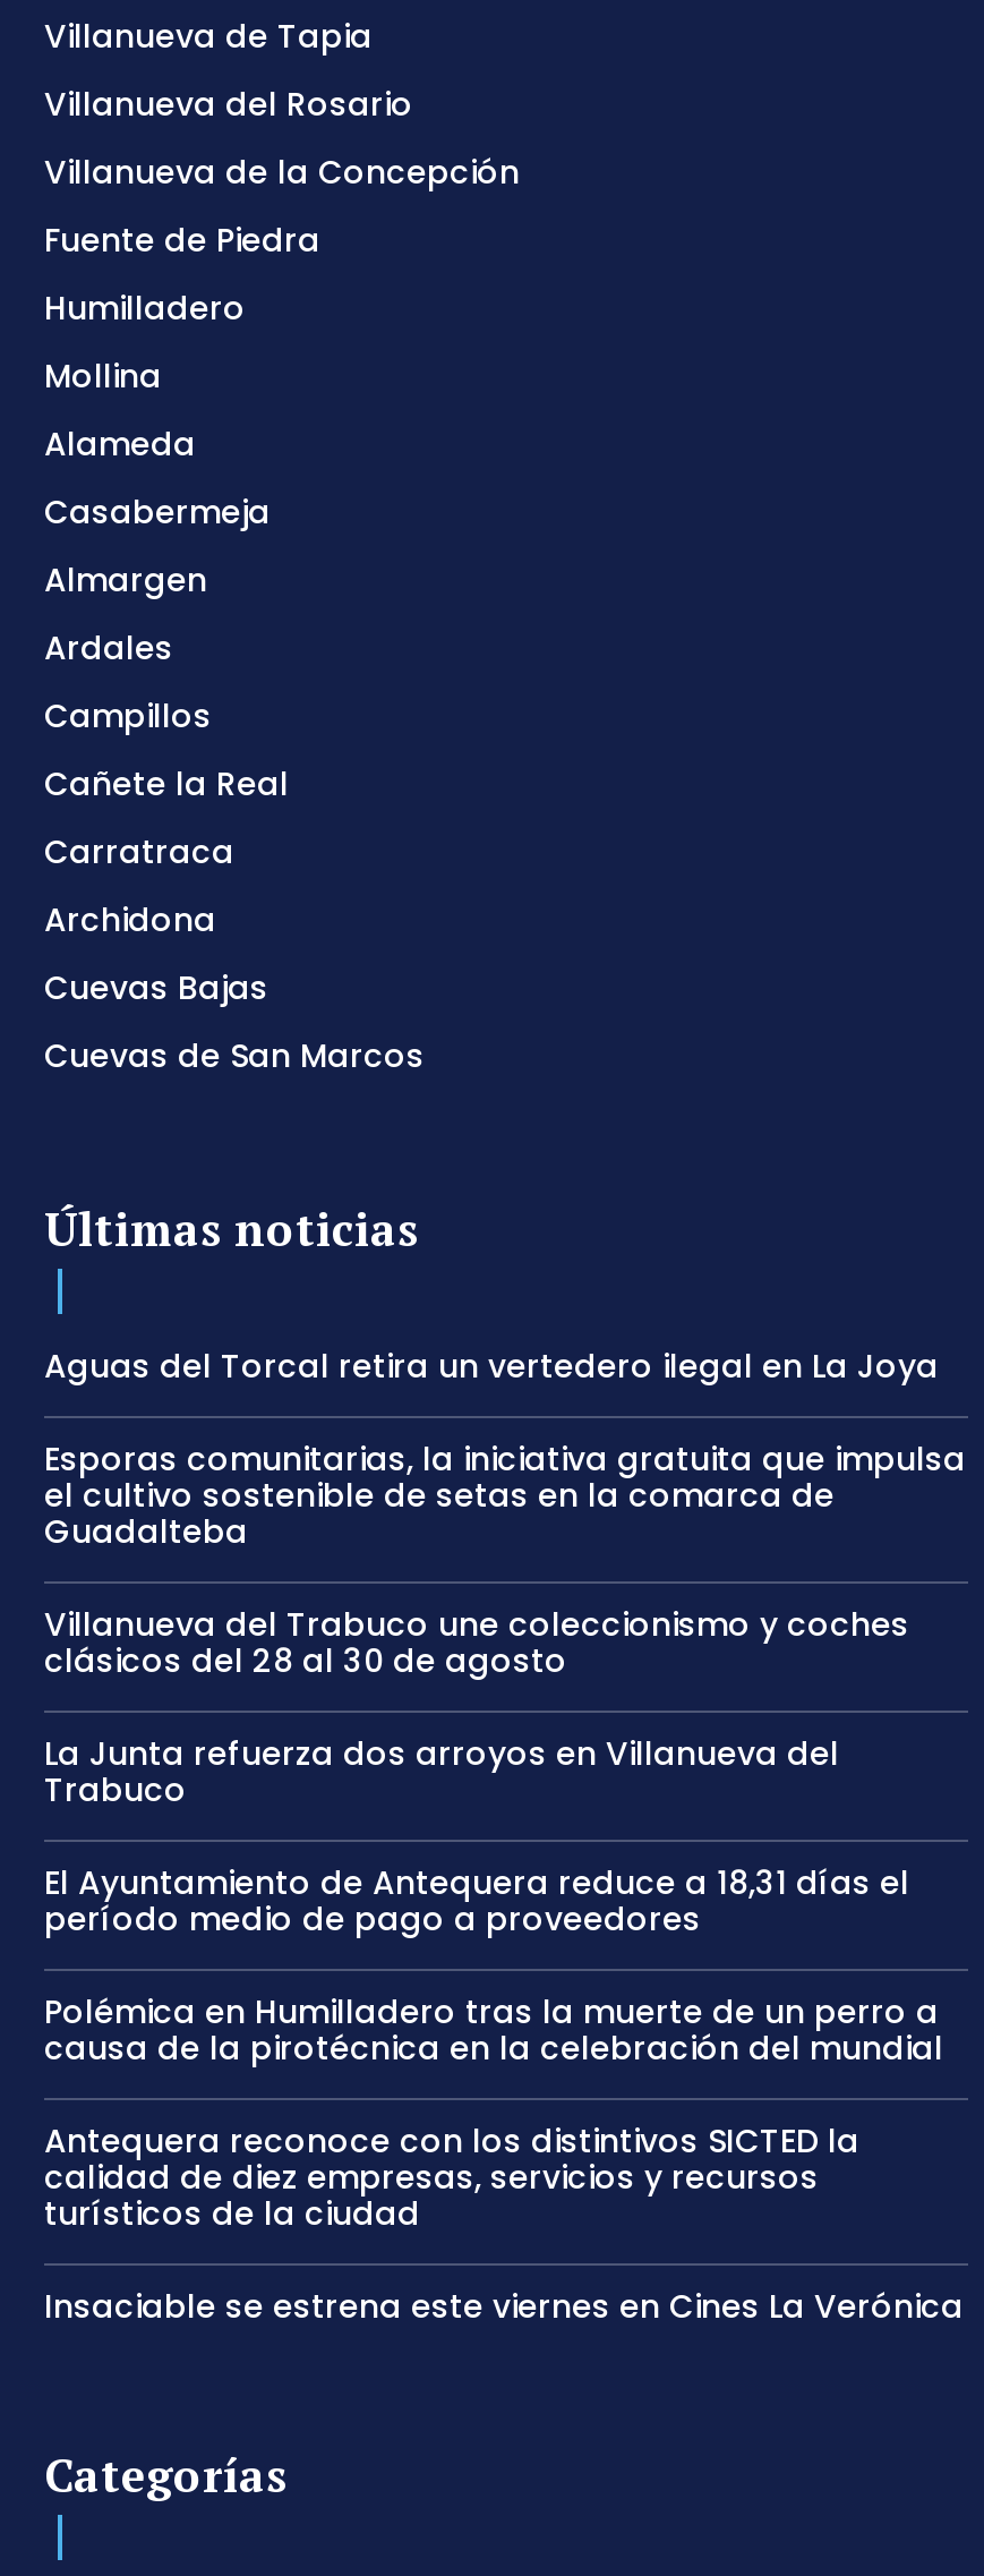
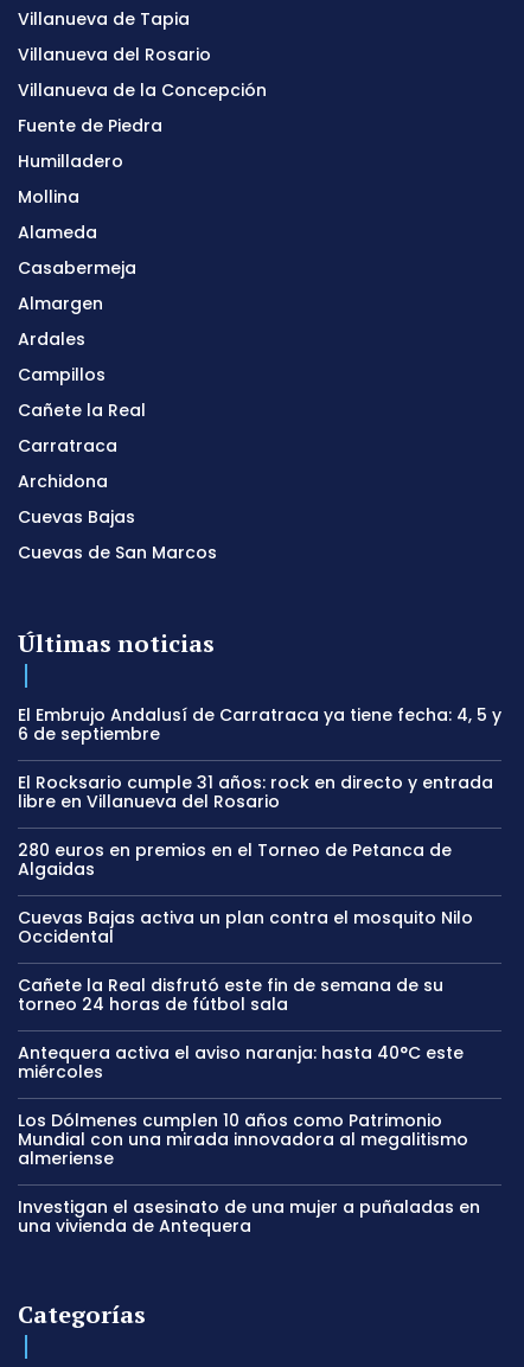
- Aguas del Torcal retira un vertedero ilegal en La Joya
+ El Embrujo Andalusí de Carratraca ya tiene fecha: 4, 5 y
+ 6 de septiembre

- Esporas comunitarias, la iniciativa gratuita que impulsa
- el cultivo sostenible de setas en la comarca de
- Guadalteba
+ El Rocksario cumple 31 años: rock en directo y entrada
+ libre en Villanueva del Rosario

- Villanueva del Trabuco une coleccionismo y coches
- clásicos del 28 al 30 de agosto
+ 280 euros en premios en el Torneo de Petanca de
+ Algaidas

- La Junta refuerza dos arroyos en Villanueva del
- Trabuco
+ Cuevas Bajas activa un plan contra el mosquito Nilo
+ Occidental

- El Ayuntamiento de Antequera reduce a 18,31 días el
- período medio de pago a proveedores
+ Cañete la Real disfrutó este fin de semana de su
+ torneo 24 horas de fútbol sala

- Polémica en Humilladero tras la muerte de un perro a
- causa de la pirotécnica en la celebración del mundial
+ Antequera activa el aviso naranja: hasta 40°C este
+ miércoles

- Antequera reconoce con los distintivos SICTED la
- calidad de diez empresas, servicios y recursos
- turísticos de la ciudad
+ Los Dólmenes cumplen 10 años como Patrimonio
+ Mundial con una mirada innovadora al megalitismo
+ almeriense

- Insaciable se estrena este viernes en Cines La Verónica
+ Investigan el asesinato de una mujer a puñaladas en
+ una vivienda de Antequera
